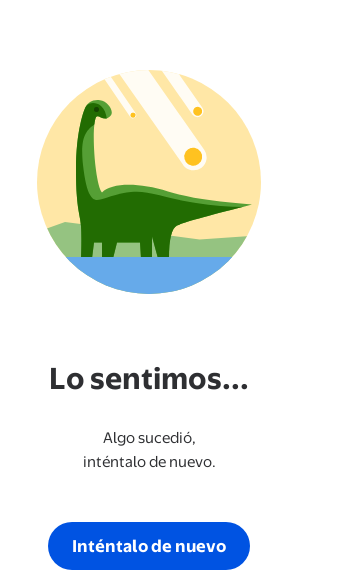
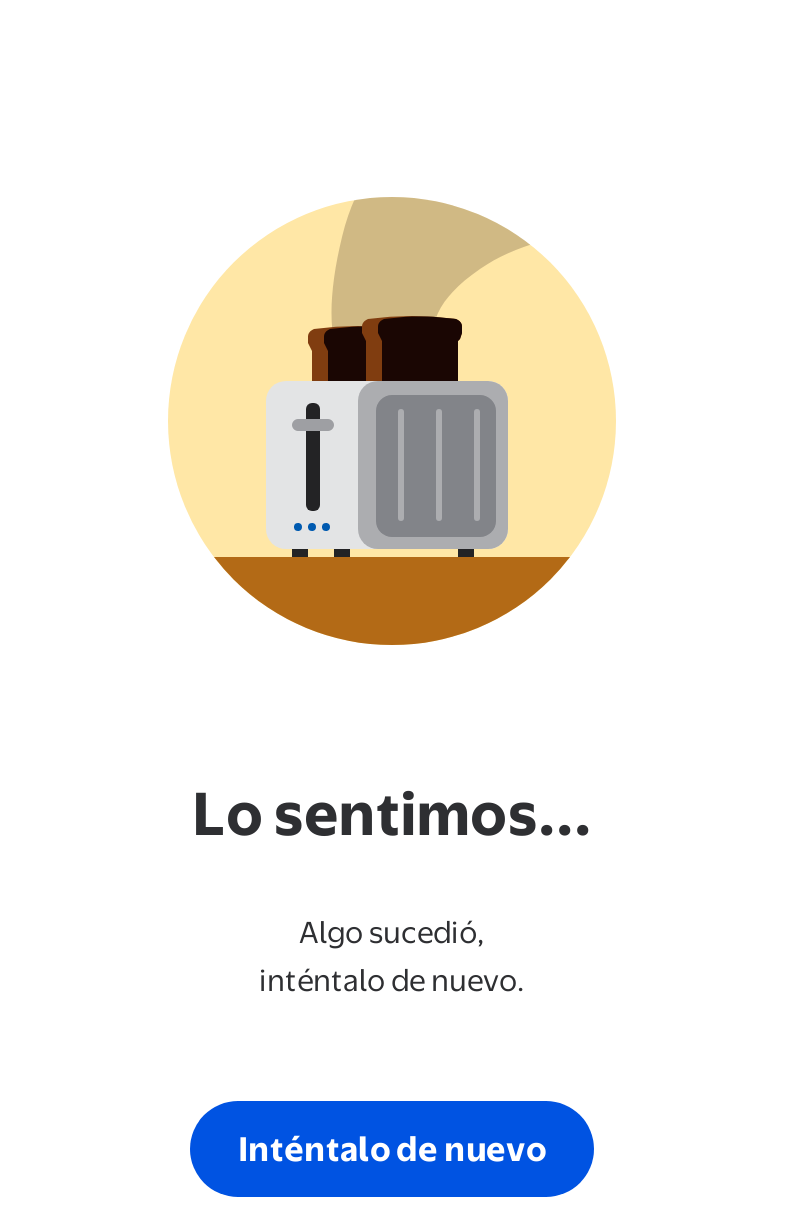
- [image]
+ [image]
